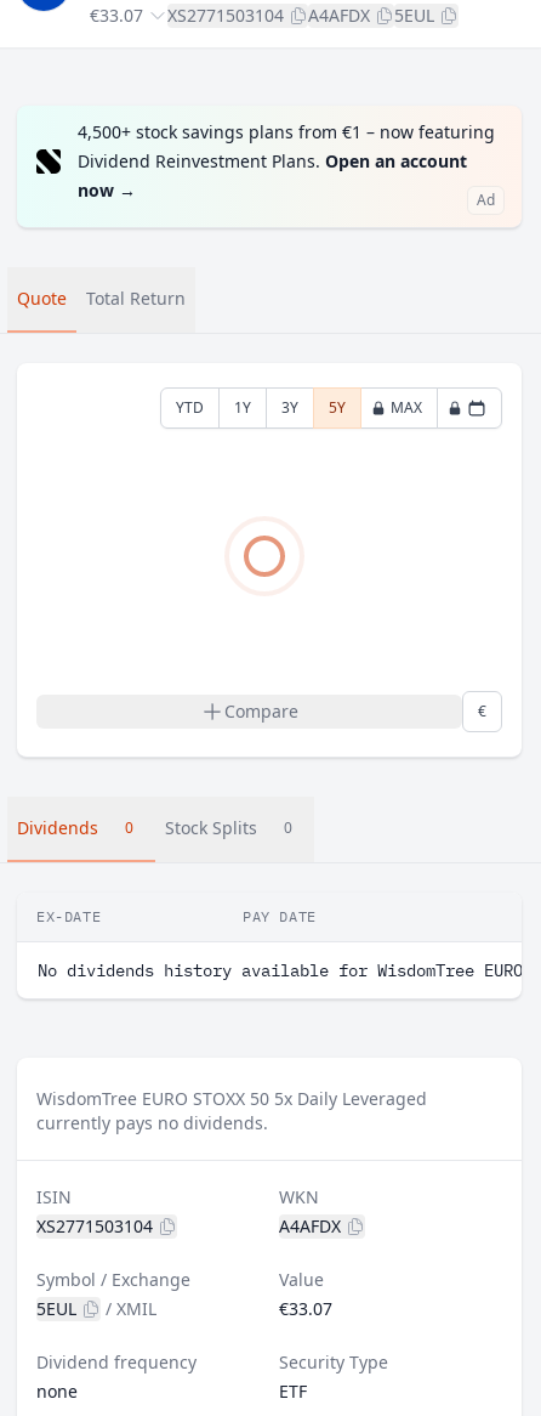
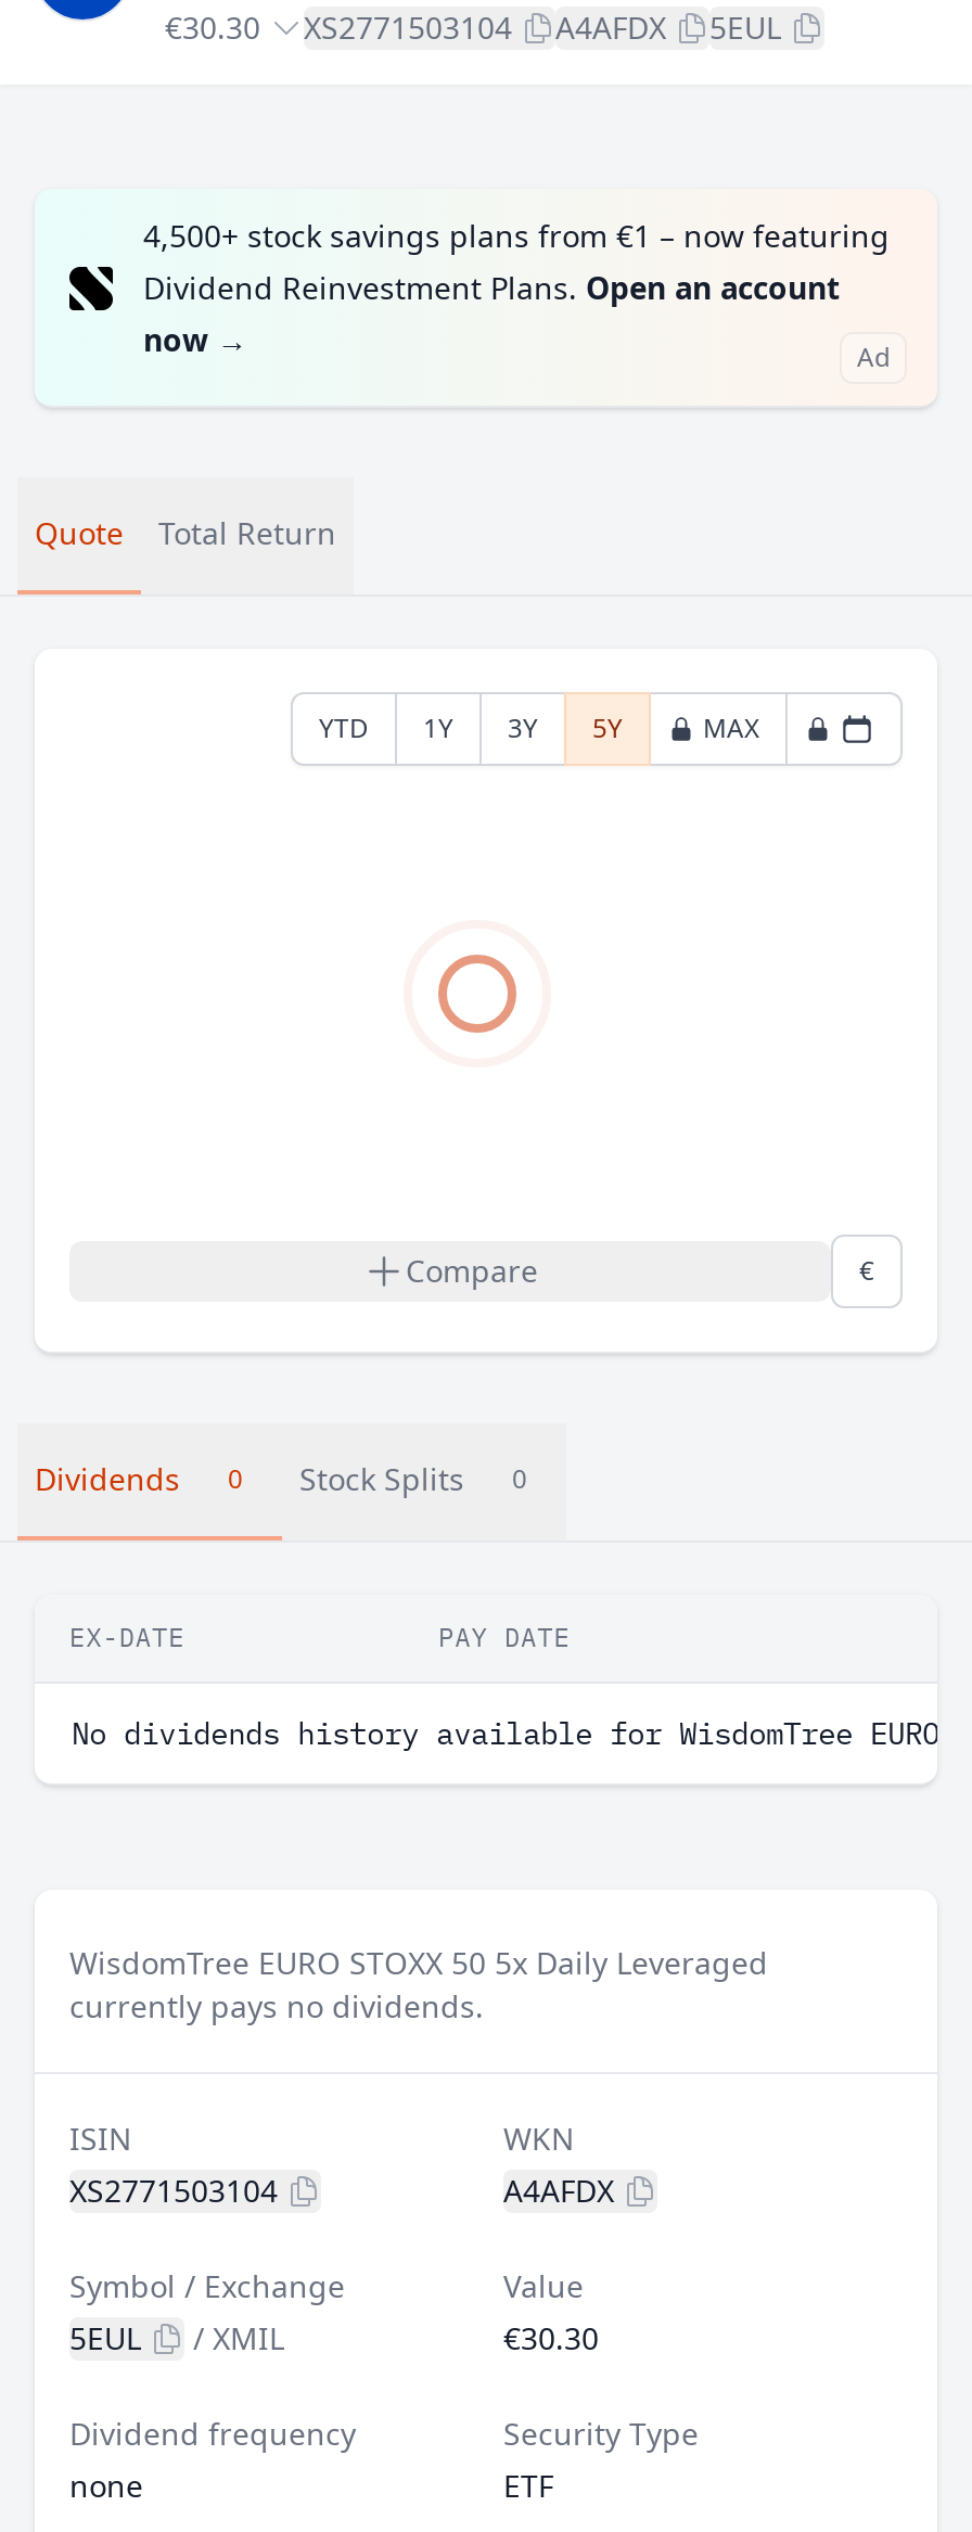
- €33.07 XS2771503104 A4AFDX 5EUL
+ €30.30 XS2771503104 A4AFDX 5EUL

- €33.07
+ €30.30
